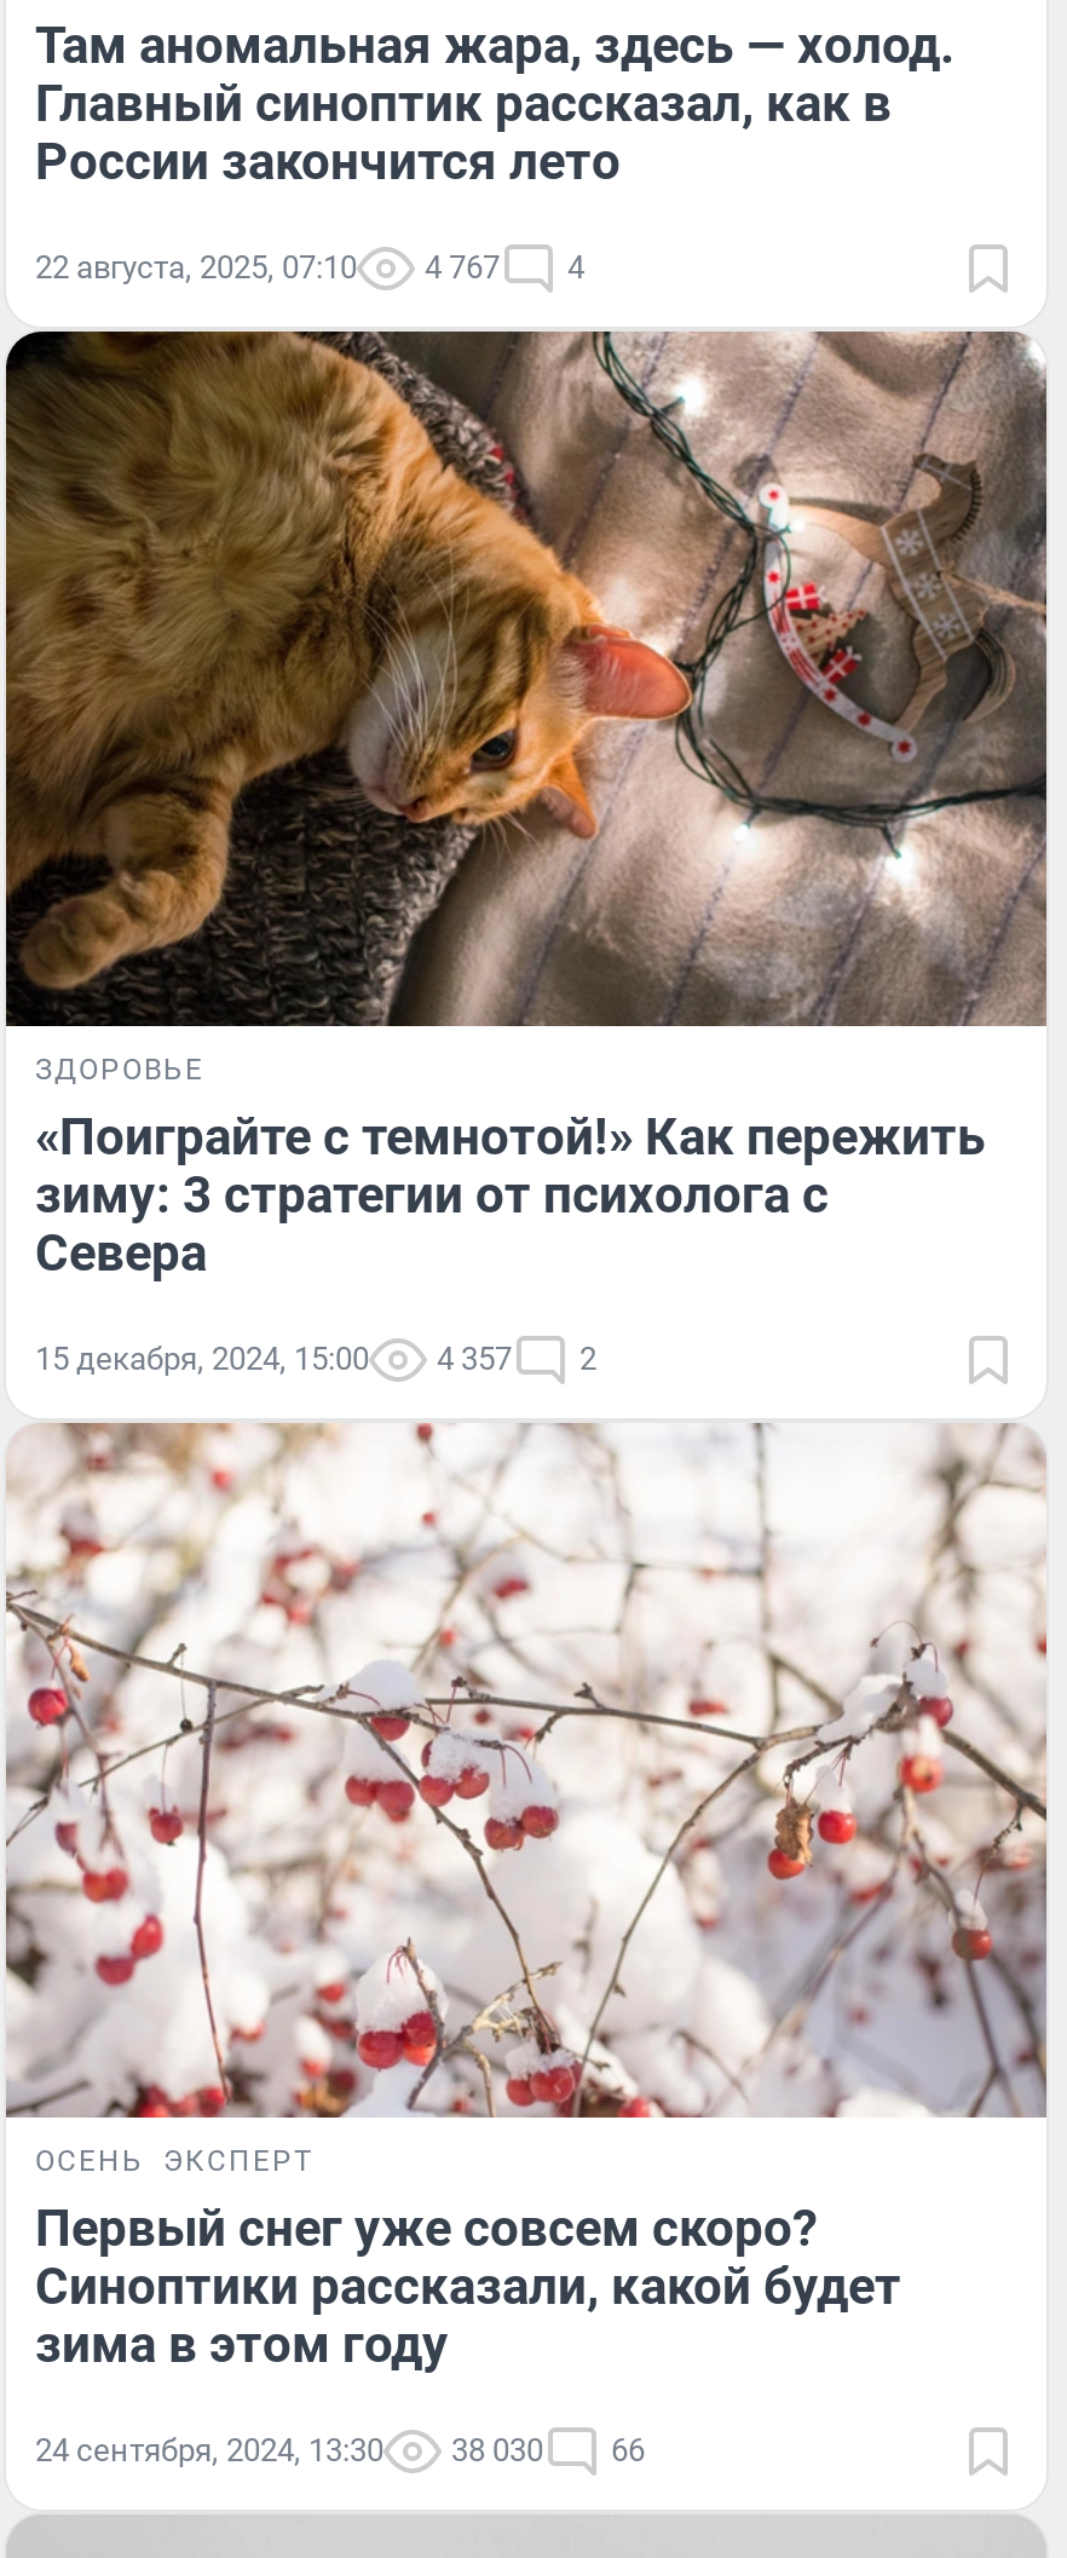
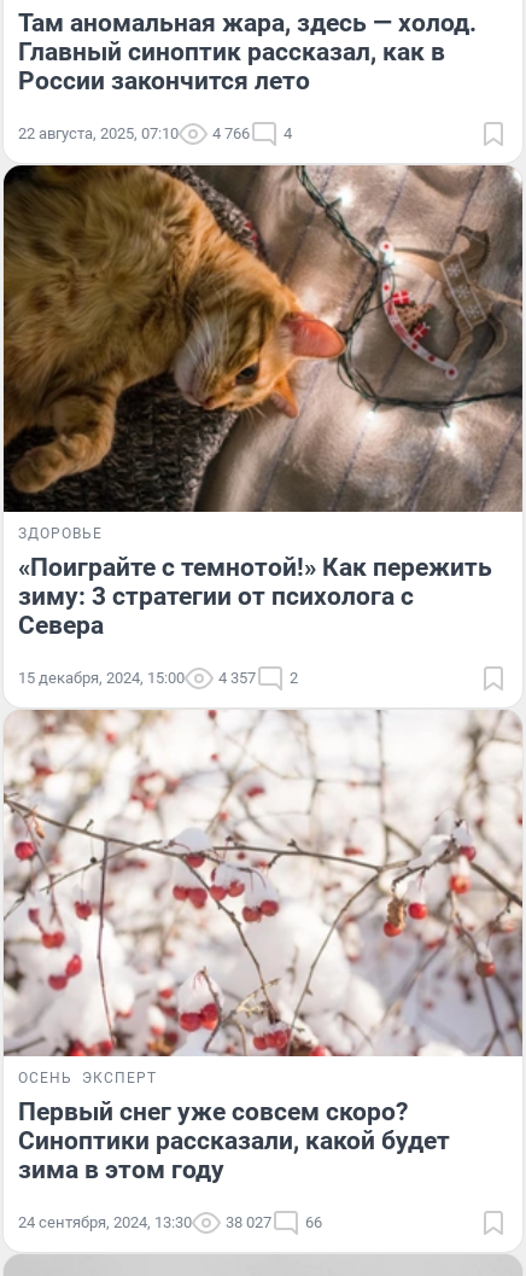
- 22 августа, 2025, 07:10 4 767 4
+ 22 августа, 2025, 07:10 4 766 4

- 24 сентября, 2024, 13:30 38 030 66
+ 24 сентября, 2024, 13:30 38 027 66
